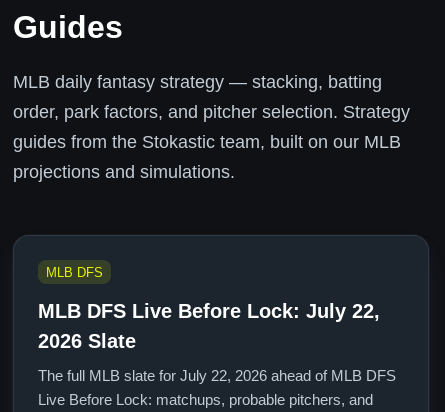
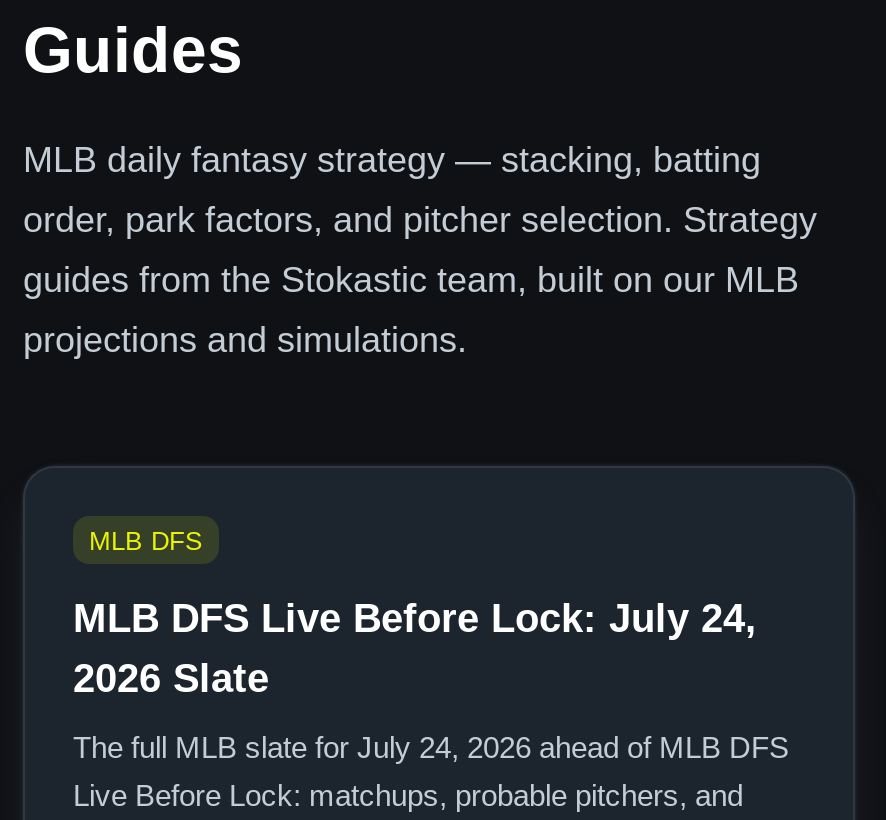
- MLB DFS Live Before Lock: July 22,
+ MLB DFS Live Before Lock: July 24,

- The full MLB slate for July 22, 2026 ahead of MLB DFS
+ The full MLB slate for July 24, 2026 ahead of MLB DFS
